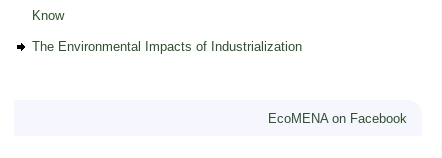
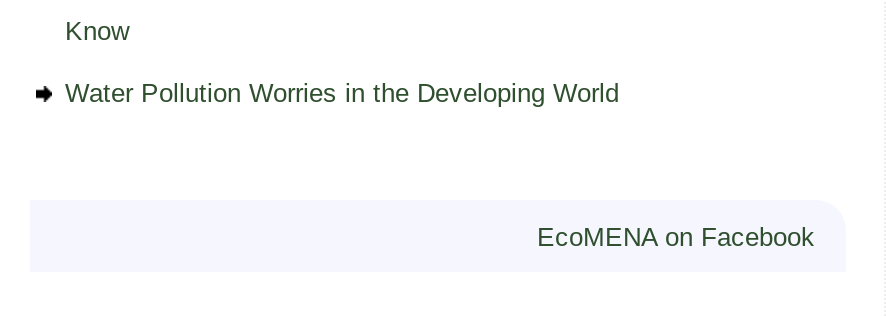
- The Environmental Impacts of Industrialization
+ Water Pollution Worries in the Developing World
